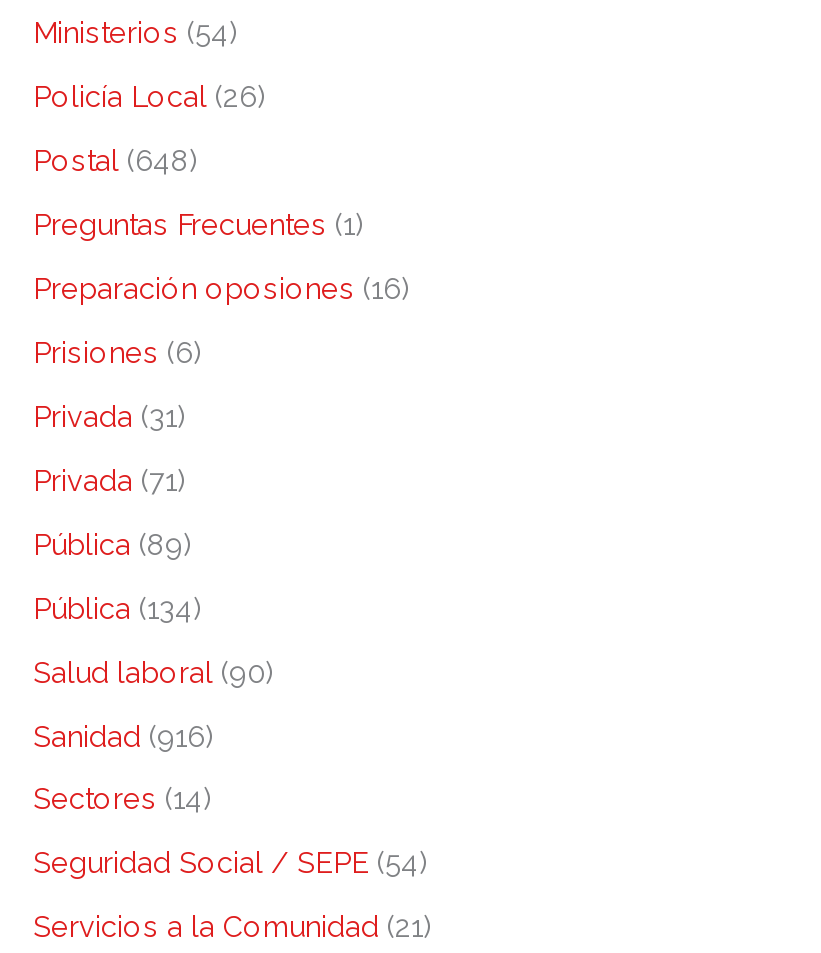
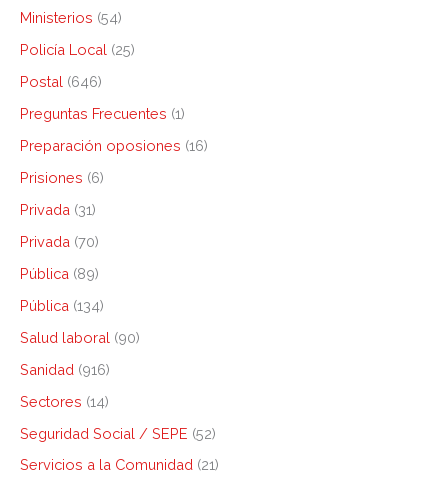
- Policía Local (26)
+ Policía Local (25)

- Postal (648)
+ Postal (646)

- Privada (71)
+ Privada (70)

- Seguridad Social / SEPE (54)
+ Seguridad Social / SEPE (52)
